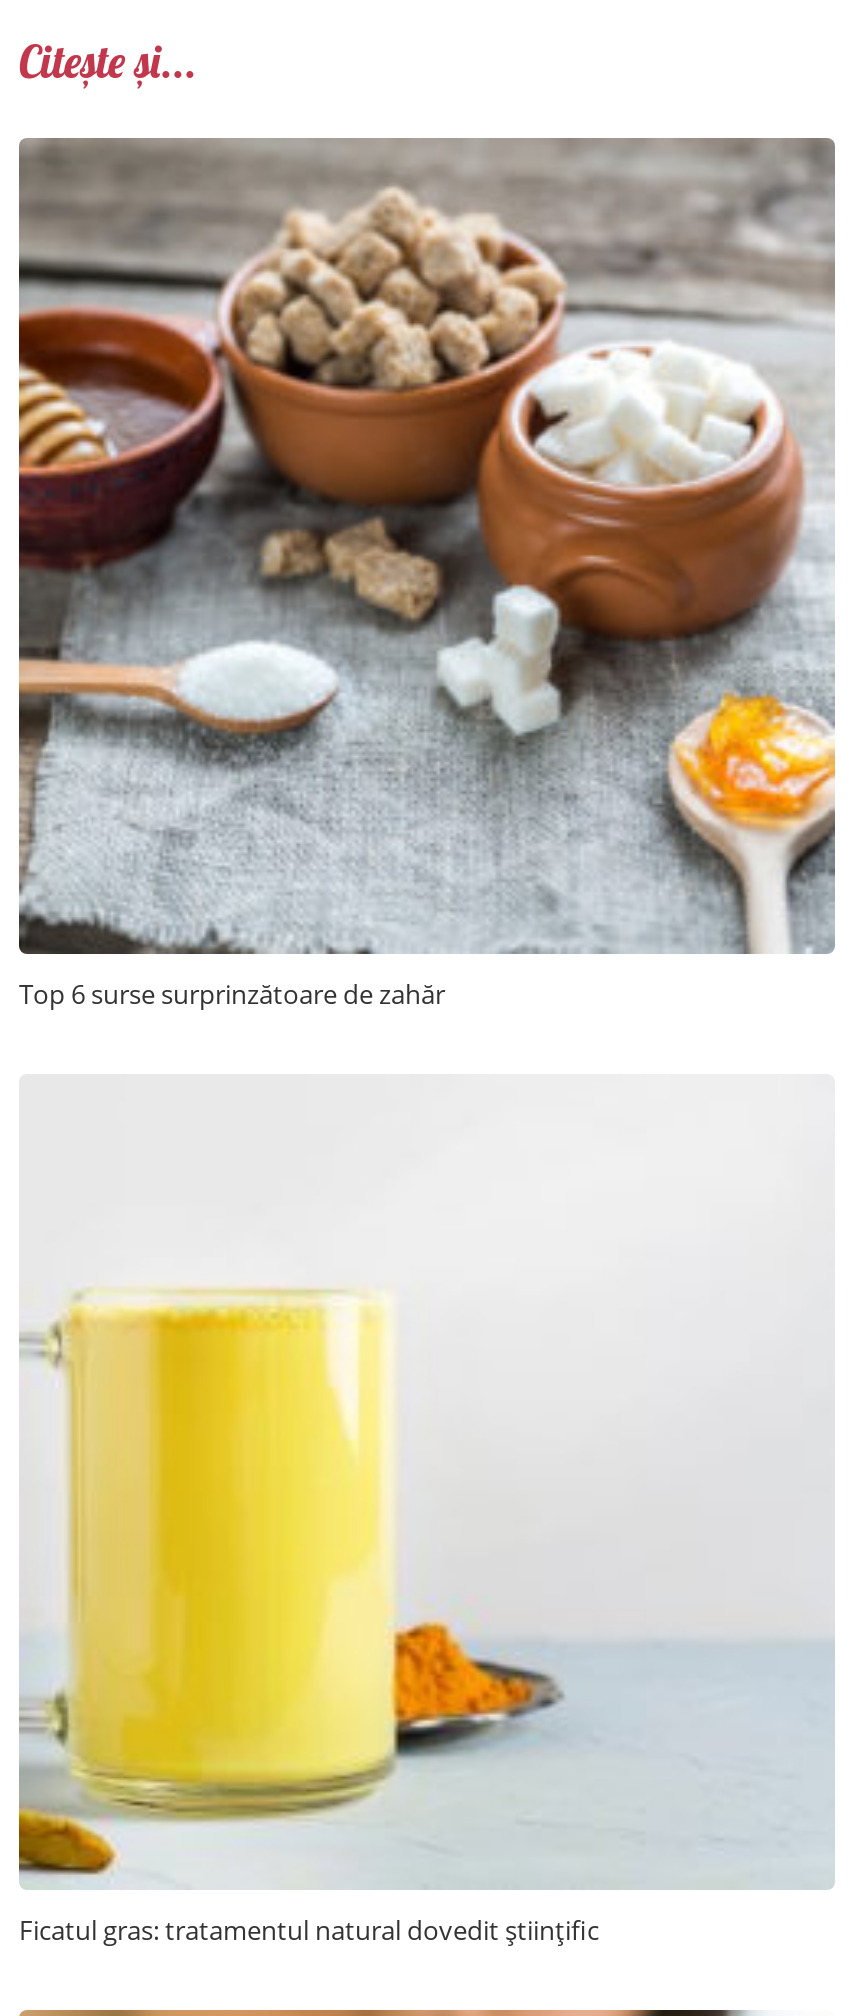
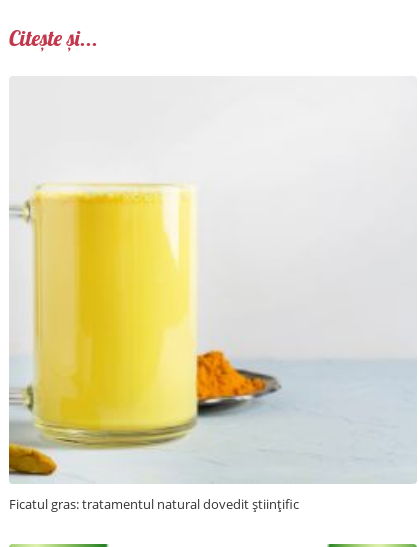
- [image]
- Top 6 surse surprinzătoare de zahăr
